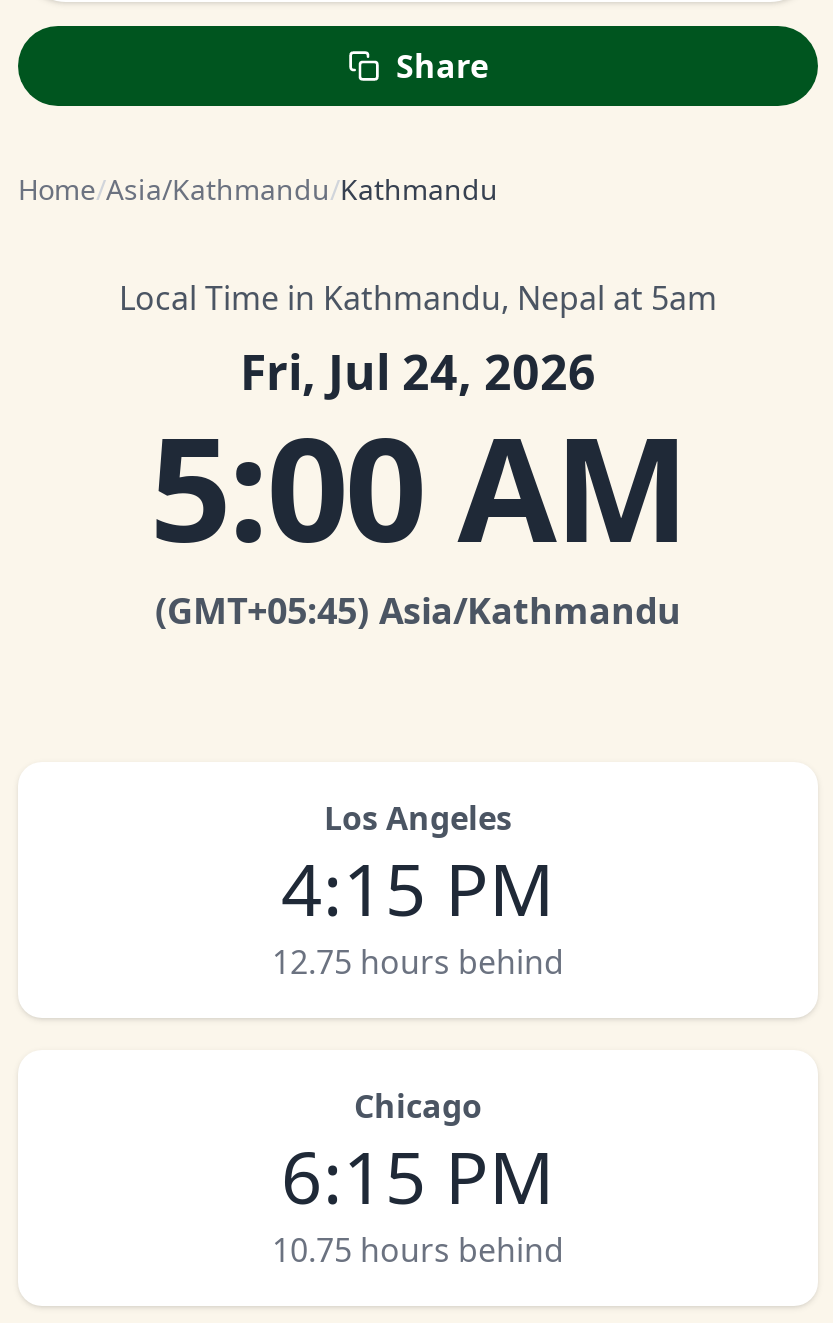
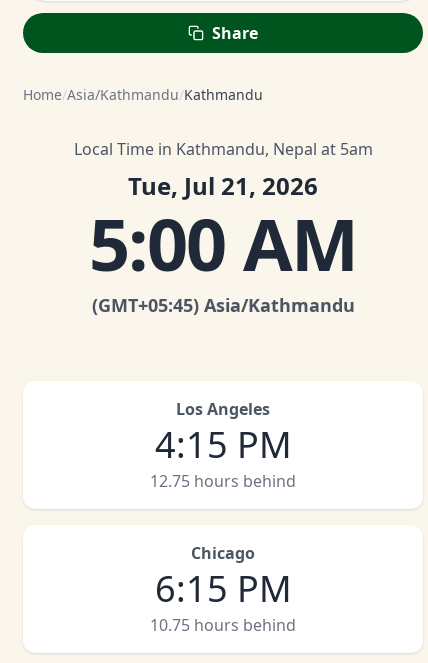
- Fri, Jul 24, 2026
+ Tue, Jul 21, 2026
